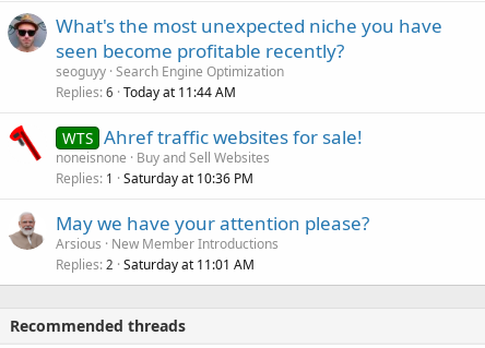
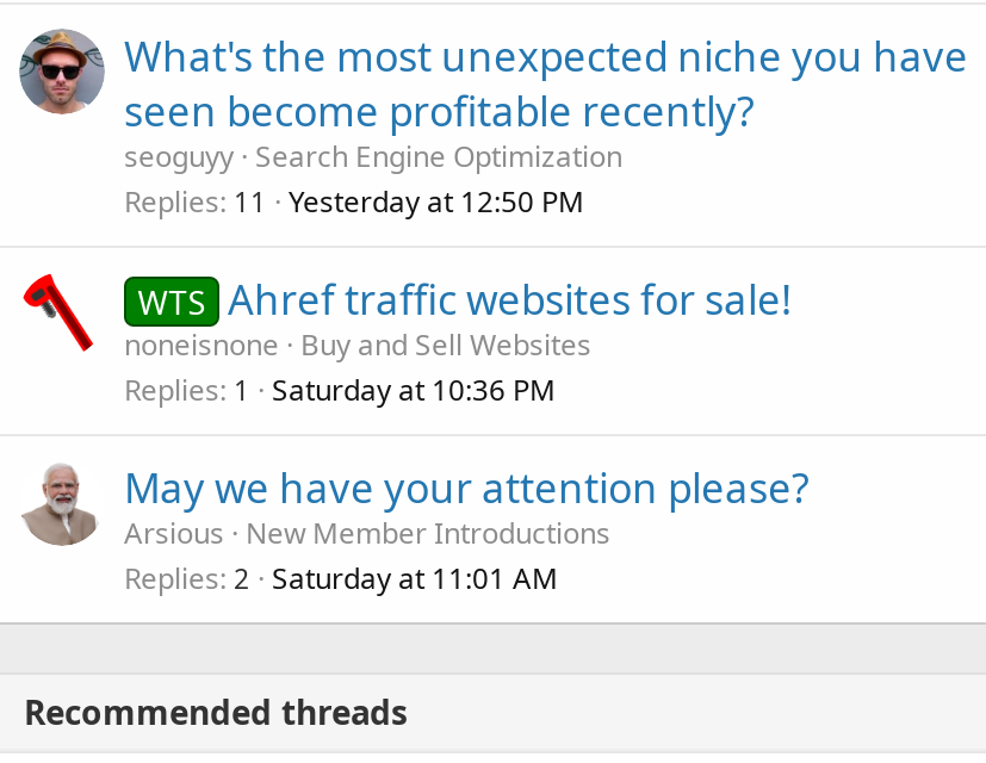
- Replies 6 Today at 11:44 AM
+ Replies 11 Yesterday at 12:50 PM
